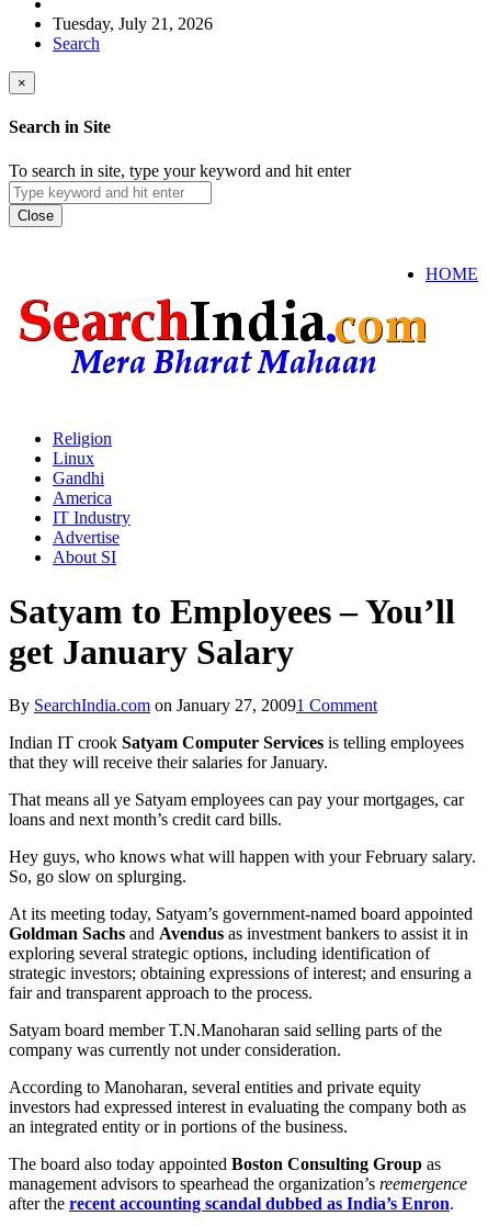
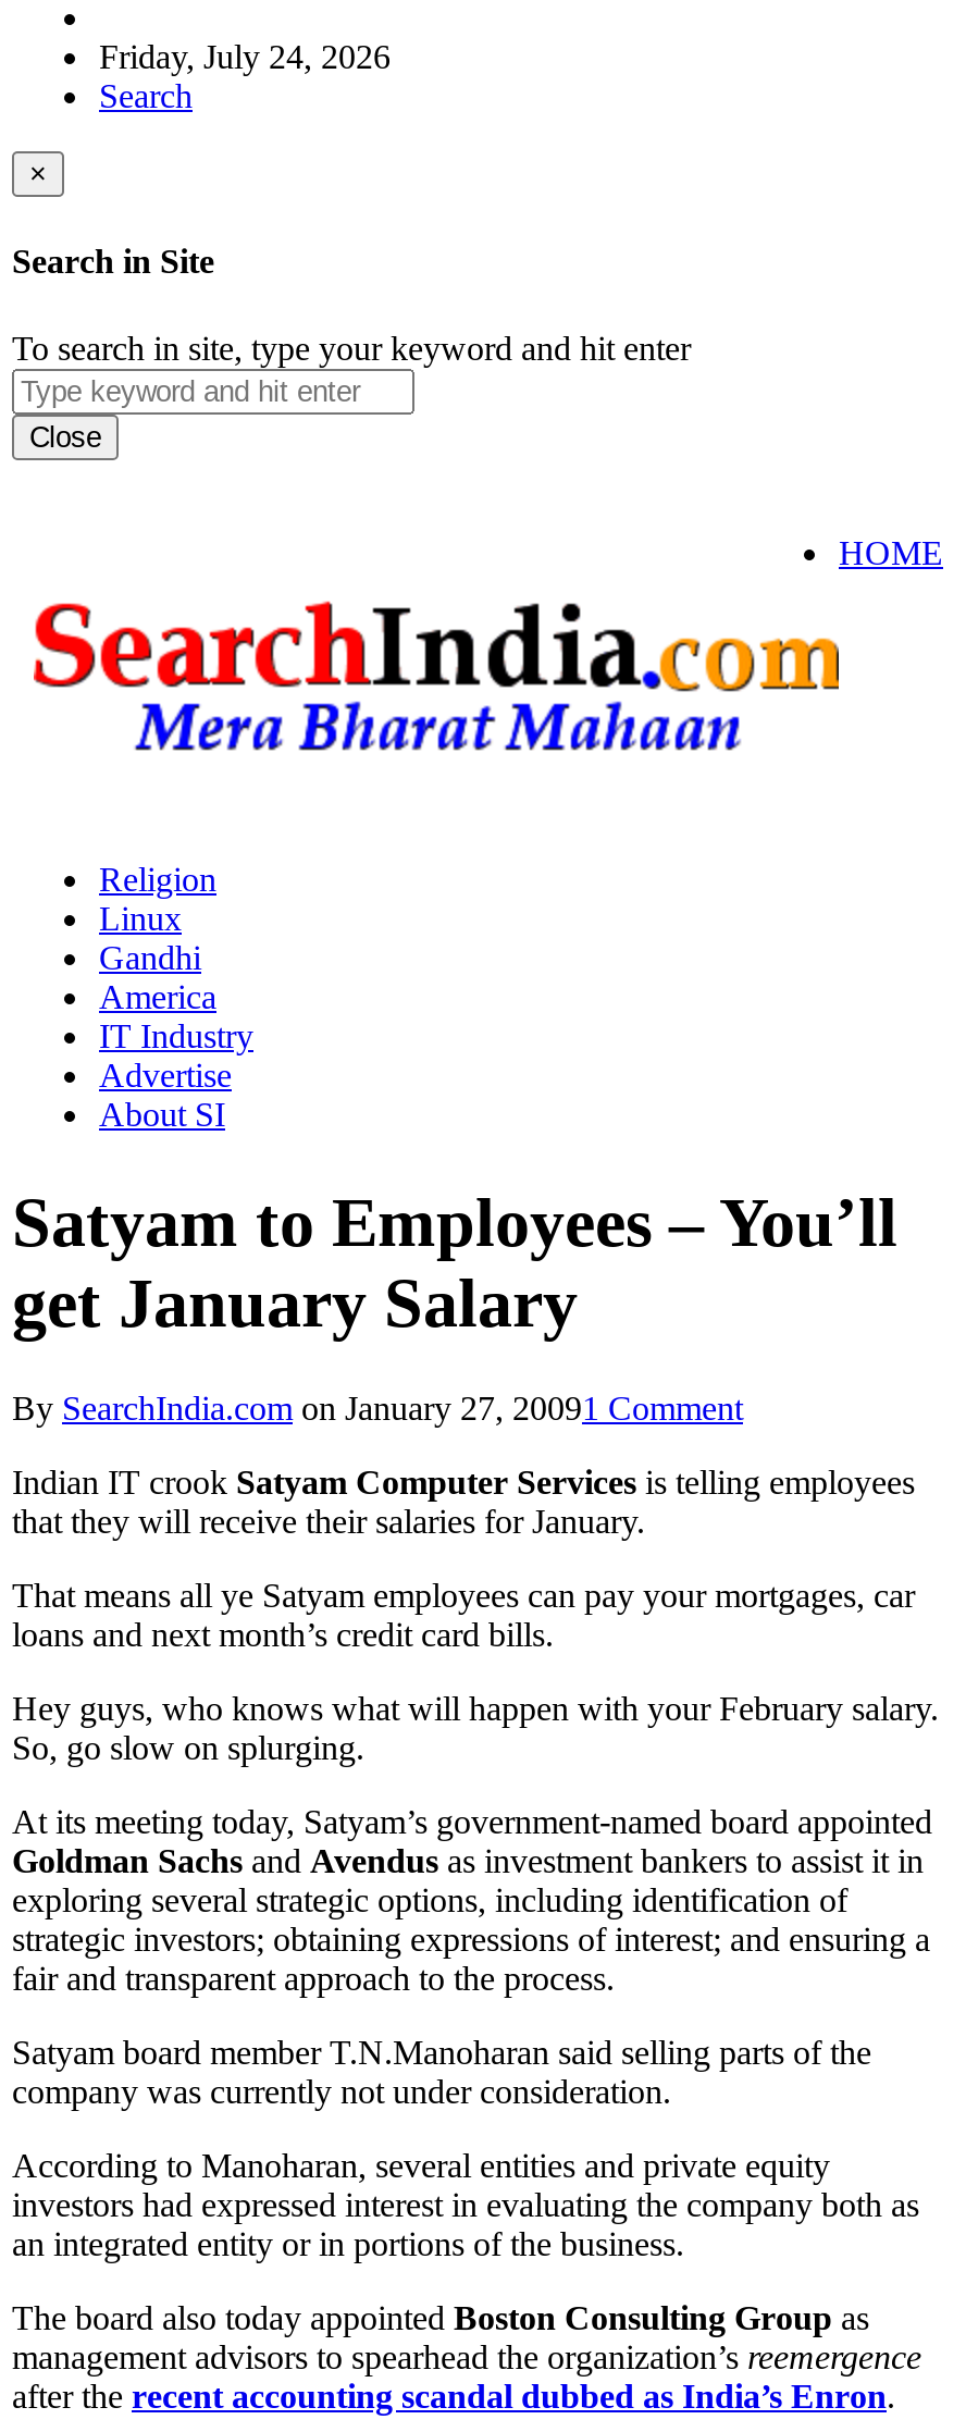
- Tuesday, July 21, 2026
+ Friday, July 24, 2026
